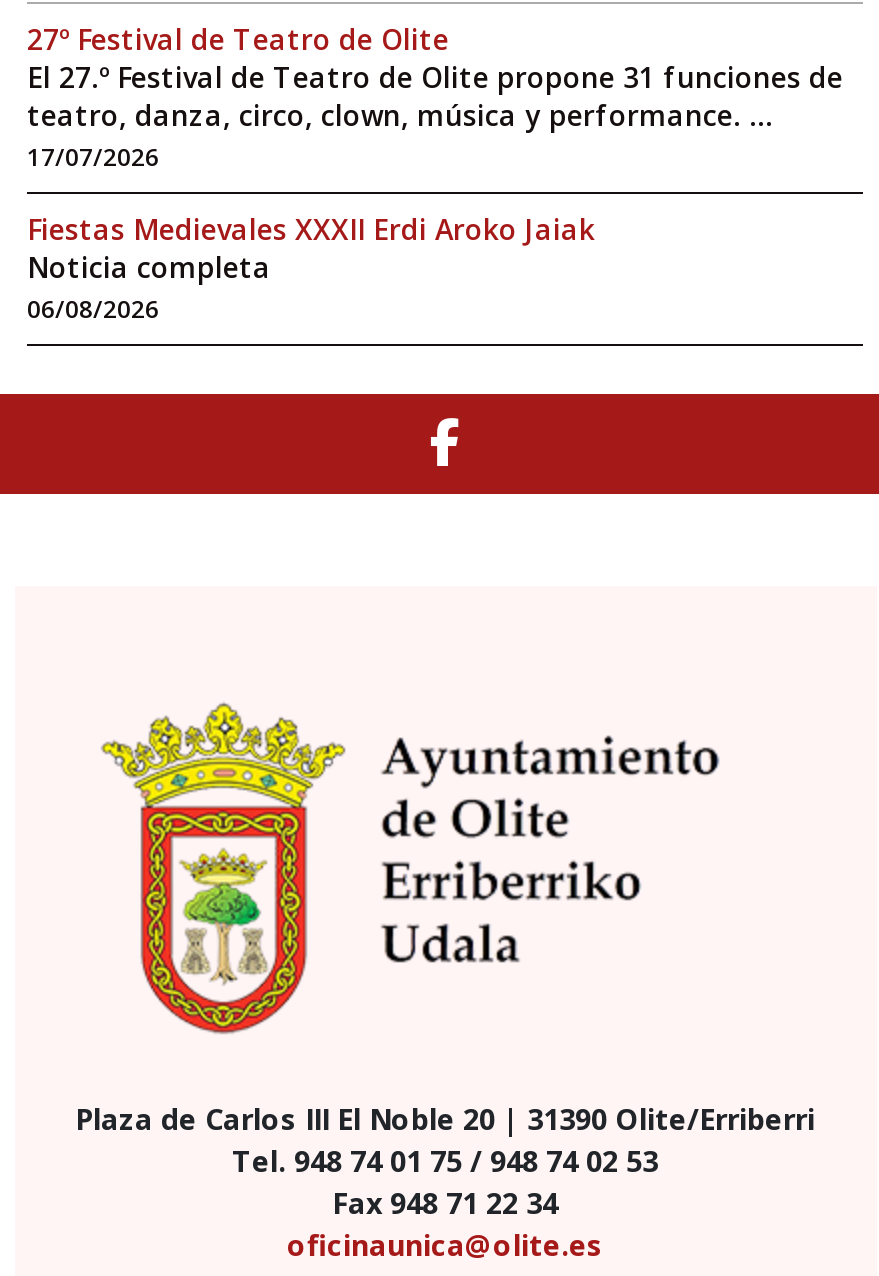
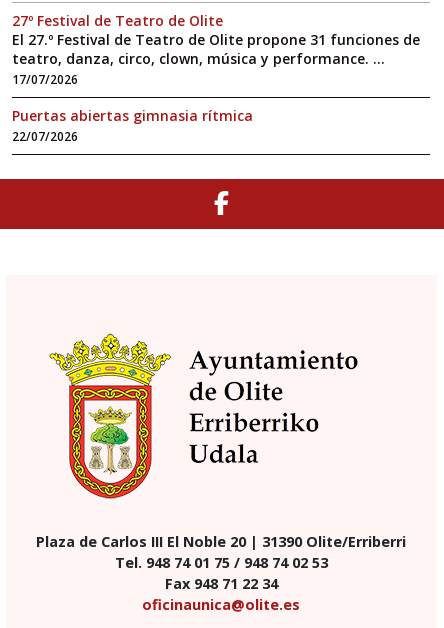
- Fiestas Medievales XXXII Erdi Aroko Jaiak
- Noticia completa
- 06/08/2026
+ Puertas abiertas gimnasia rítmica
+ 22/07/2026
